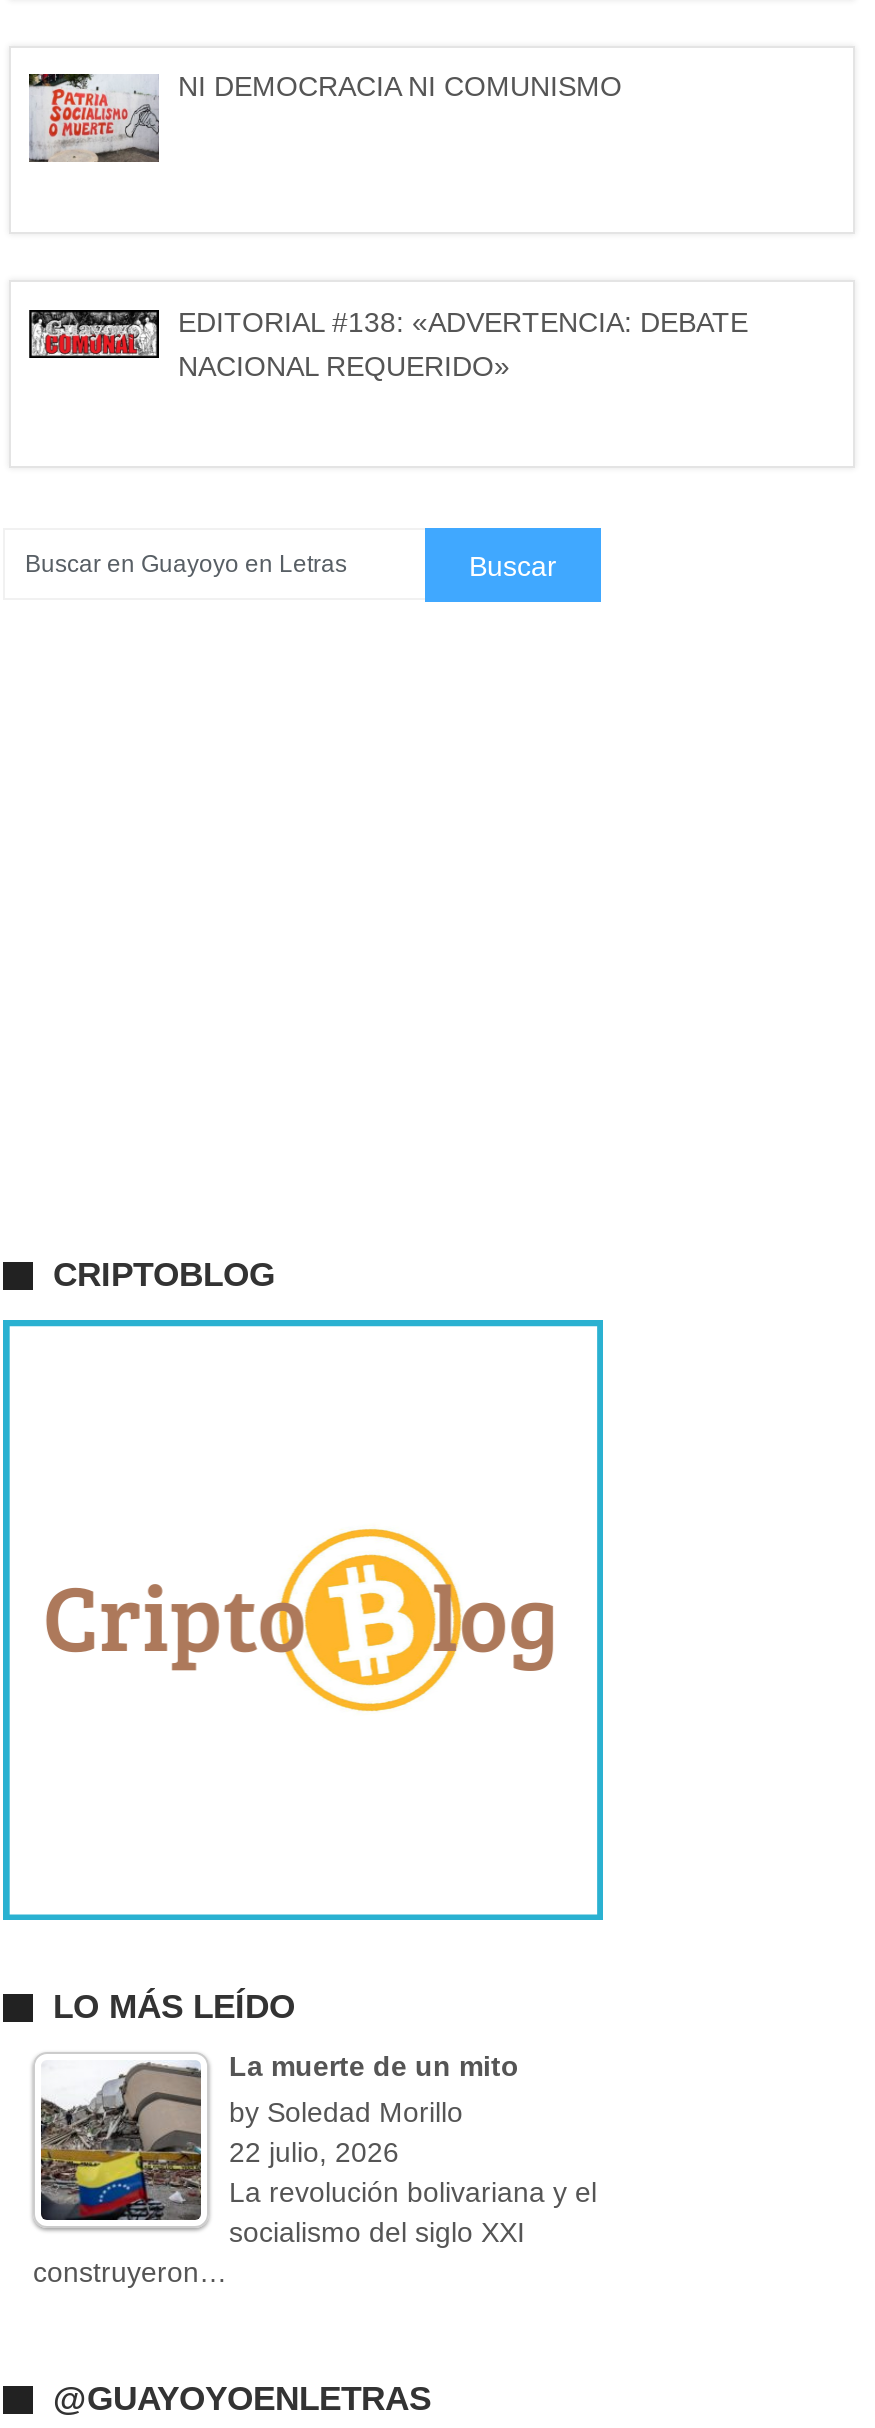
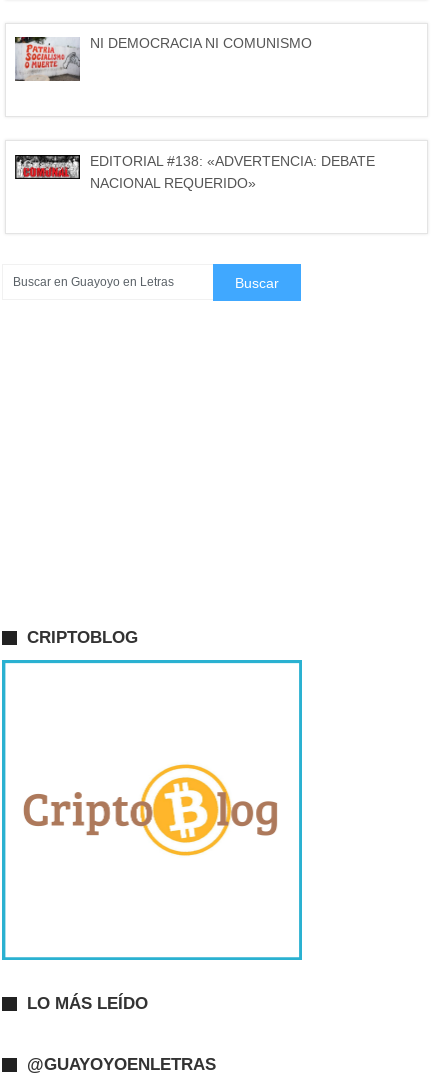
- [image]
- La muerte de un mito
- by Soledad Morillo
- 22 julio, 2026
- La revolución bolivariana y el
- socialismo del siglo XXI
- construyeron…
